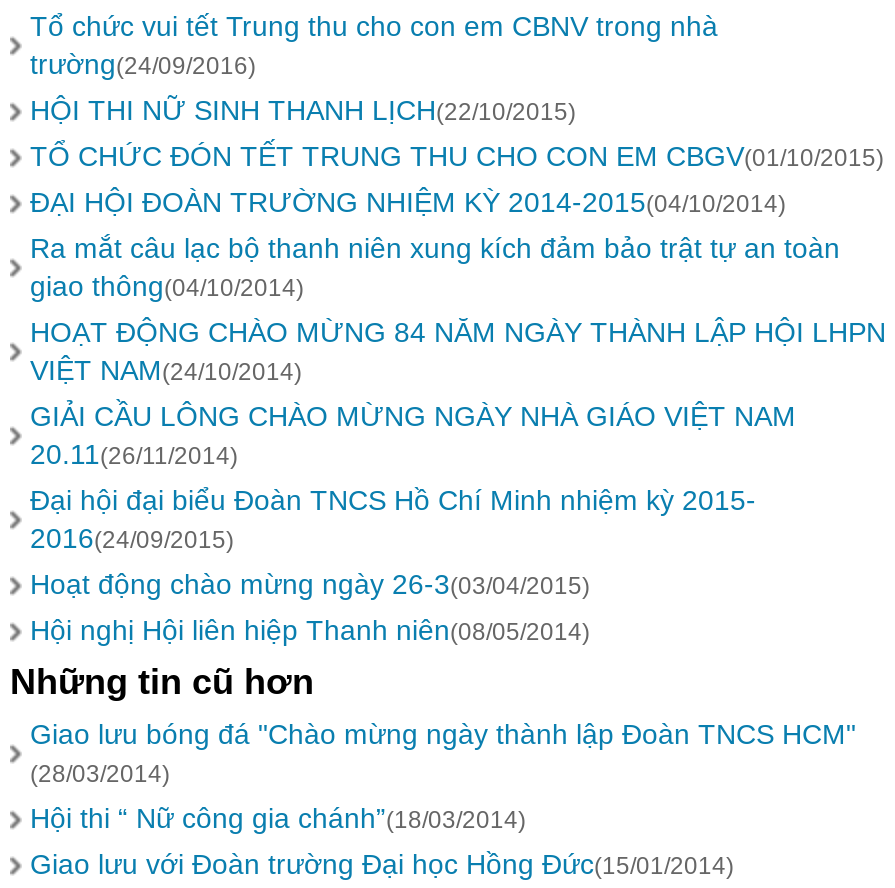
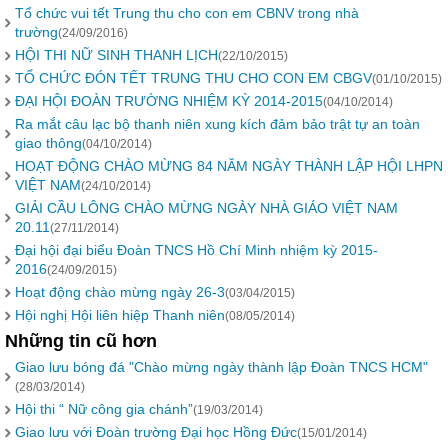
- 20.11(26/11/2014)
+ 20.11(27/11/2014)

- Hội thi “ Nữ công gia chánh”(18/03/2014)
+ Hội thi “ Nữ công gia chánh”(19/03/2014)
